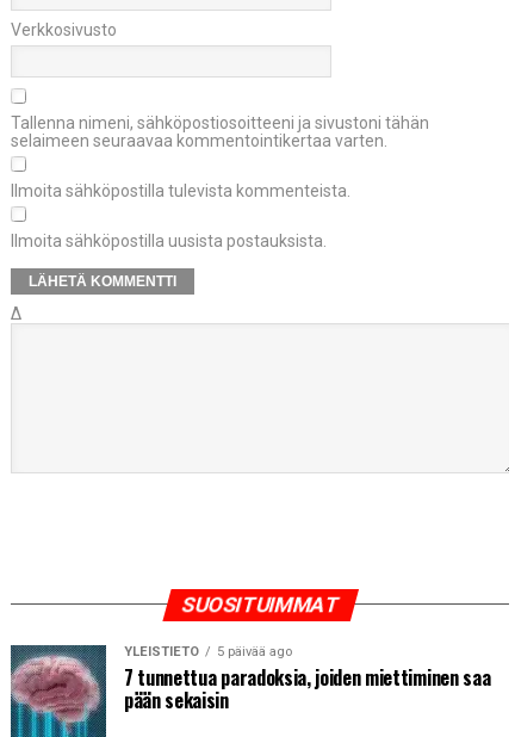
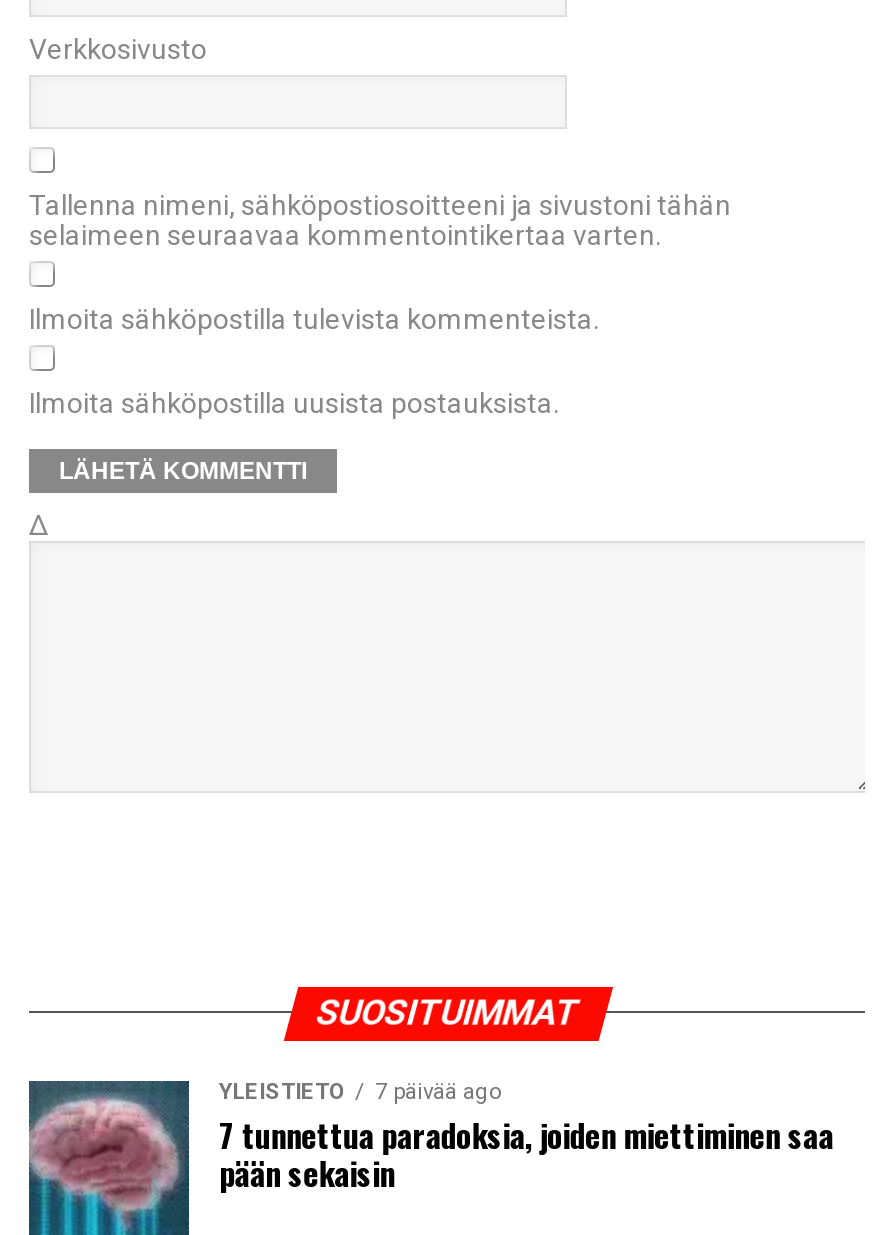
- YLEISTIETO 5 päivää ago
+ YLEISTIETO 7 päivää ago
